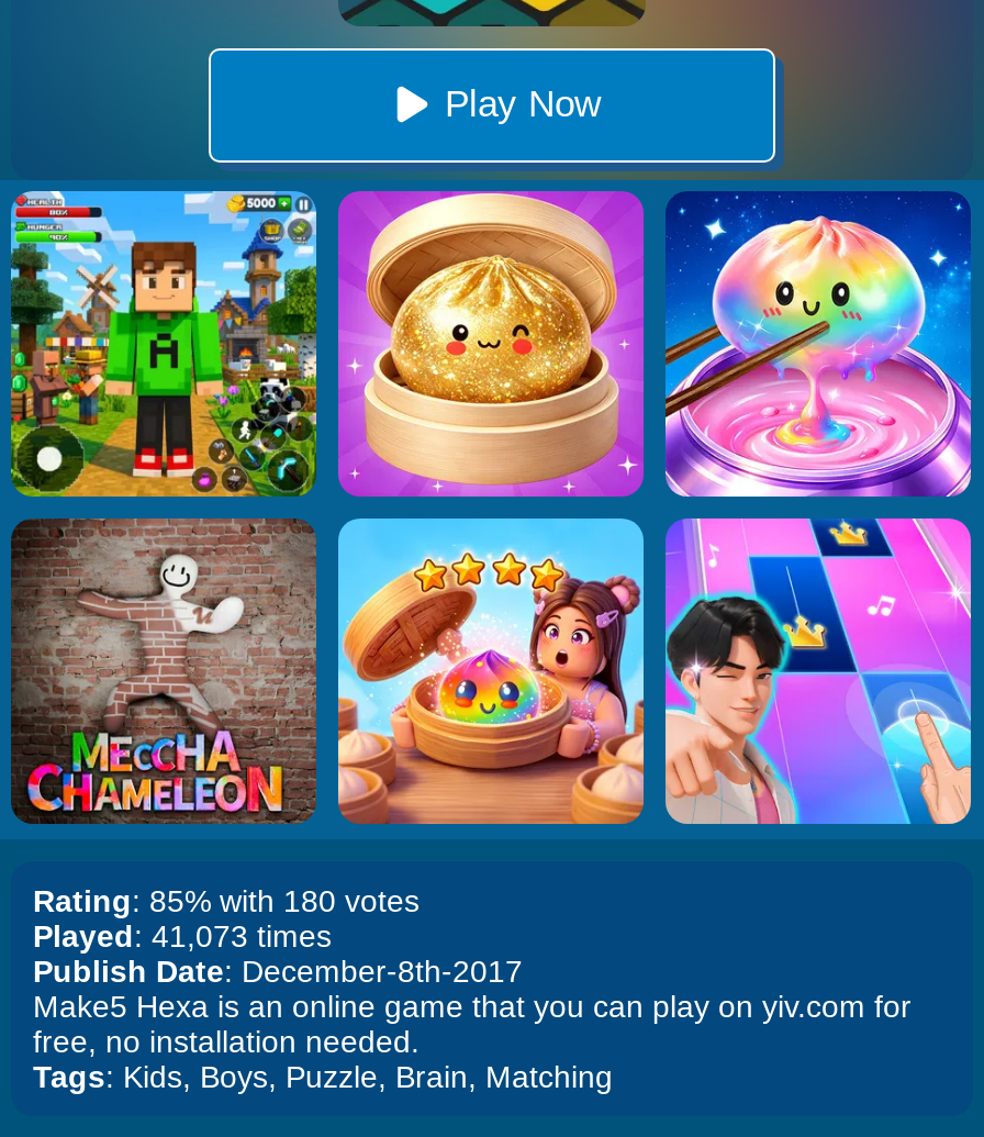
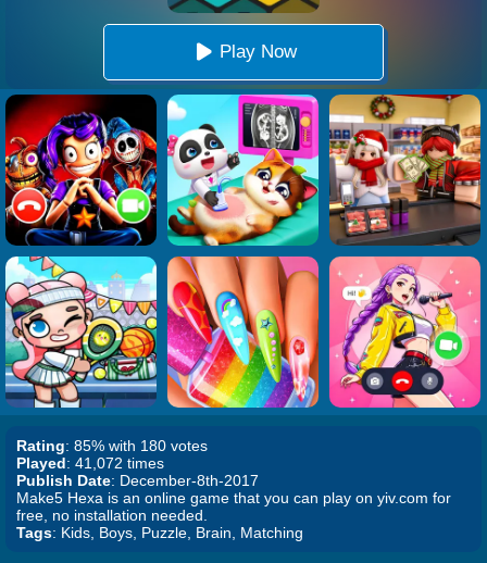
- [image]
+ [image]

- [image]
+ [image]

- [image]
+ [image]

- [image]
+ [image]

- [image]
+ [image]

- [image]
+ [image]

- Played: 41,073 times
+ Played: 41,072 times
